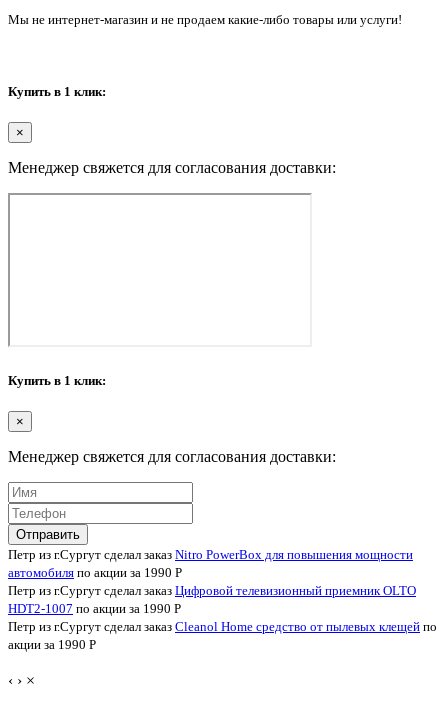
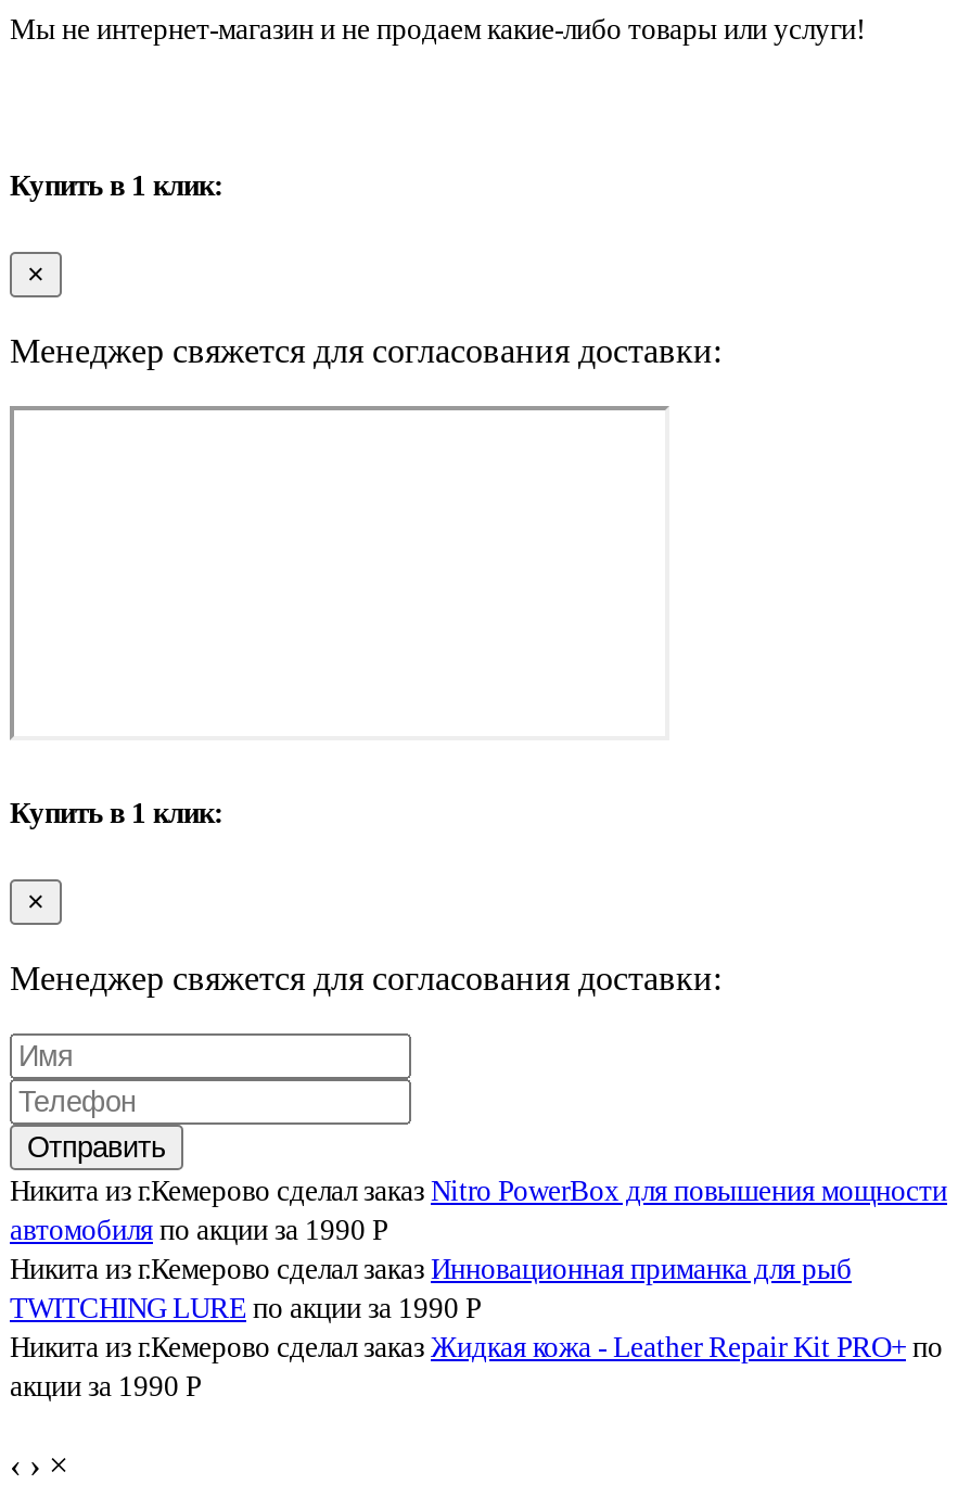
- Петр из г.Сургут сделал заказ Nitro PowerBox для повышения мощности
+ Никита из г.Кемерово сделал заказ Nitro PowerBox для повышения мощности

- Петр из г.Сургут сделал заказ Цифровой телевизионный приемник OLTO
- HDT2-1007 по акции за 1990 Р
- Петр из г.Сургут сделал заказ Cleanol Home cредство от пылевых клещей по
+ Никита из г.Кемерово сделал заказ Инновационная приманка для рыб
+ TWITCHING LURE по акции за 1990 Р
+ Никита из г.Кемерово сделал заказ Жидкая кожа - Leather Repair Kit PRO+ по
